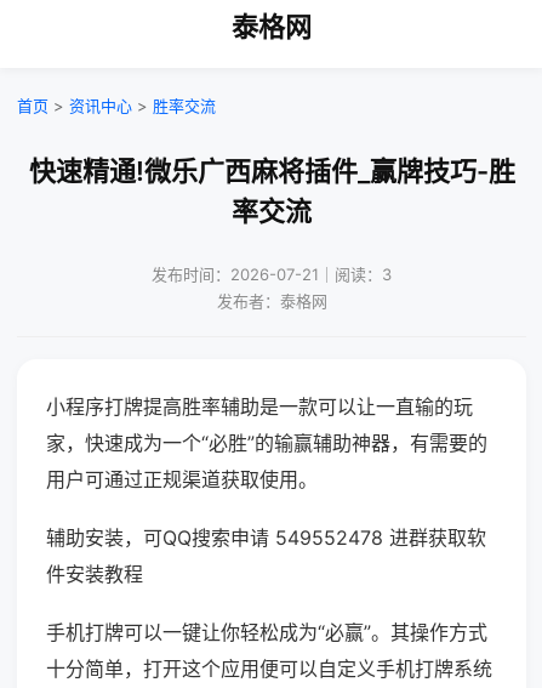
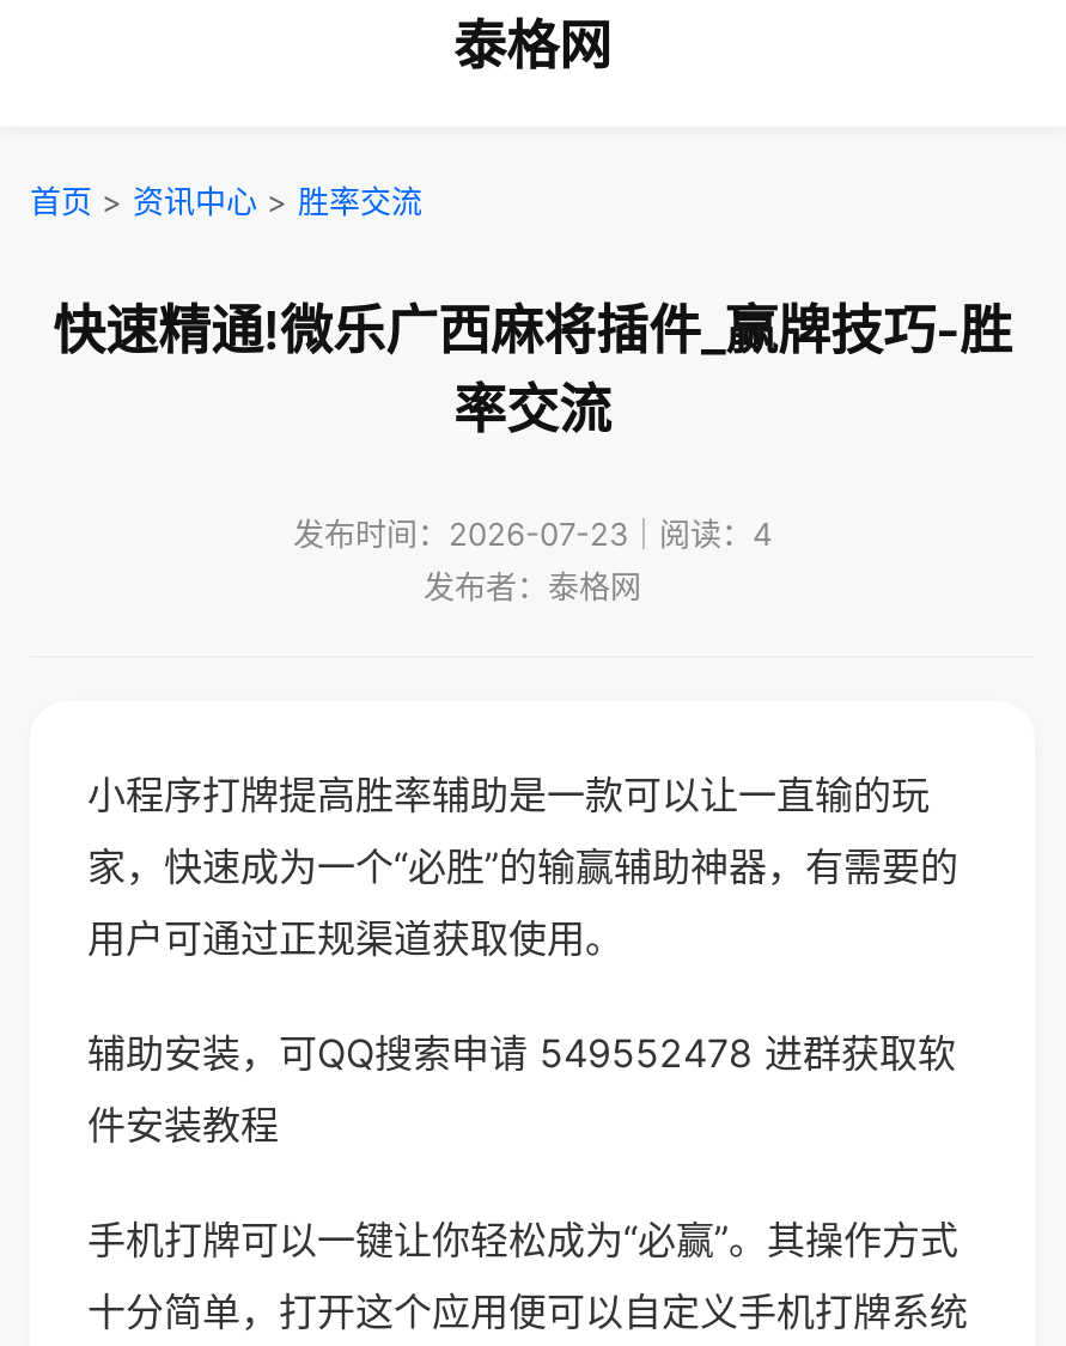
- 发布时间：2026-07-21｜阅读：3
+ 发布时间：2026-07-23｜阅读：4
